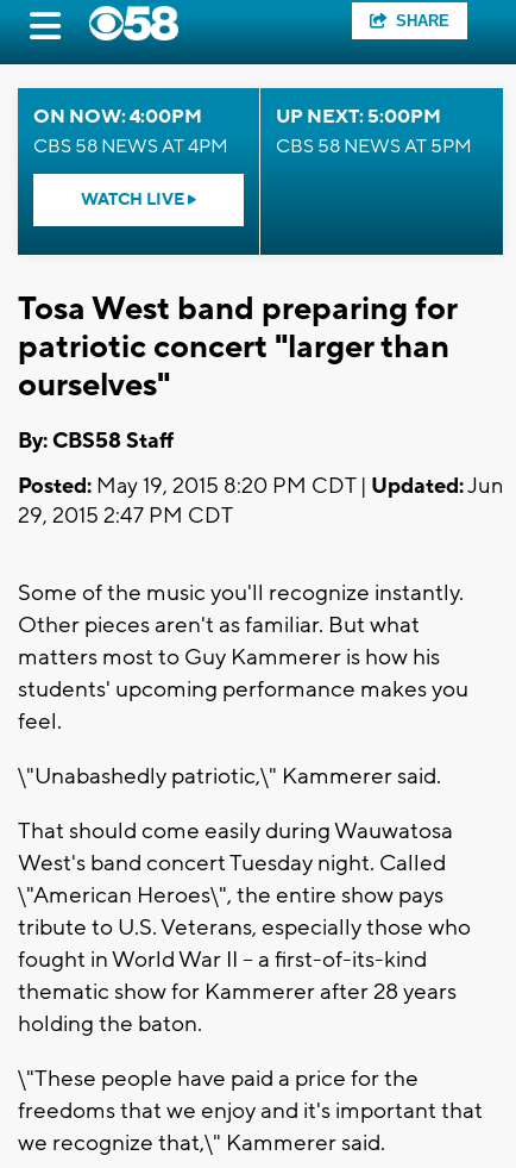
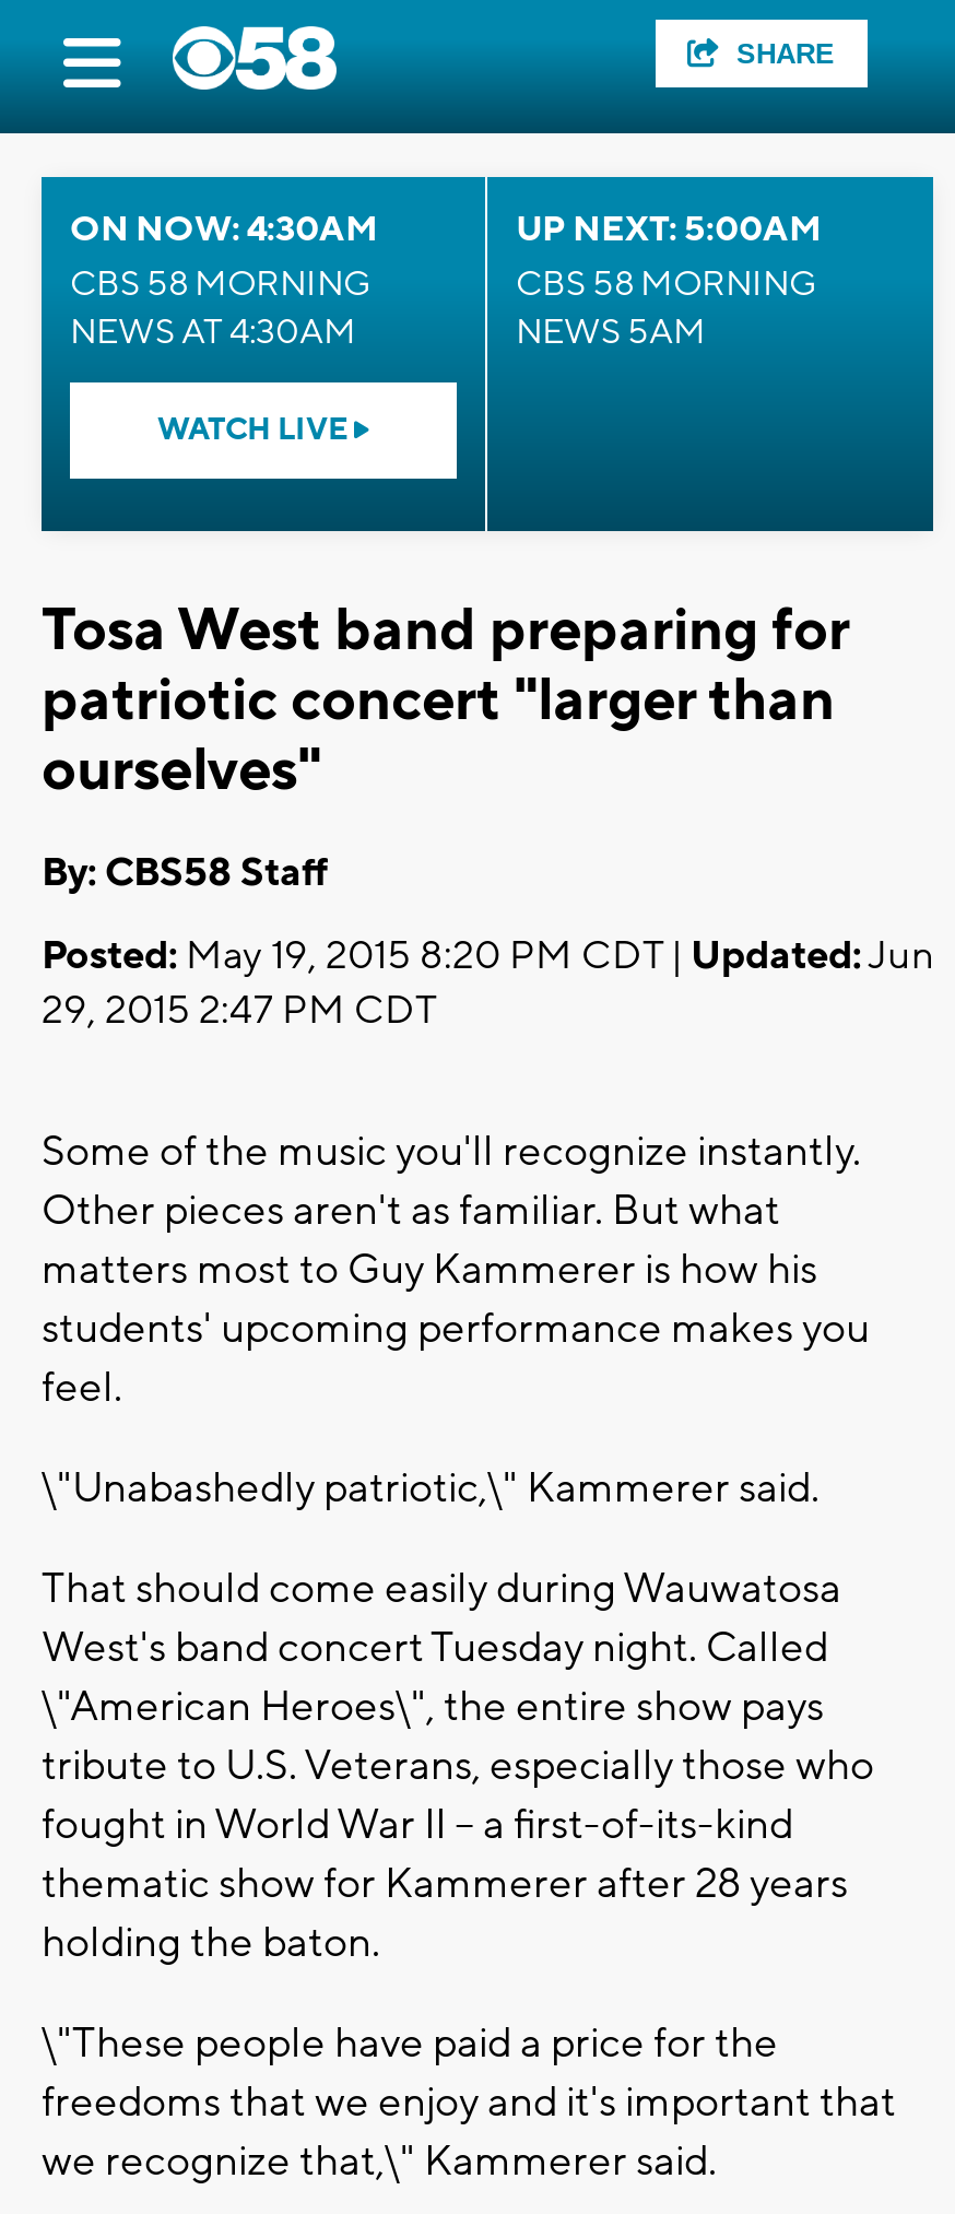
- ON NOW: 4:00PM
- CBS 58 NEWS AT 4PM
+ ON NOW: 4:30AM
+ CBS 58 MORNING
+ NEWS AT 4:30AM

- UP NEXT: 5:00PM
- CBS 58 NEWS AT 5PM
+ UP NEXT: 5:00AM
+ CBS 58 MORNING
+ NEWS 5AM
